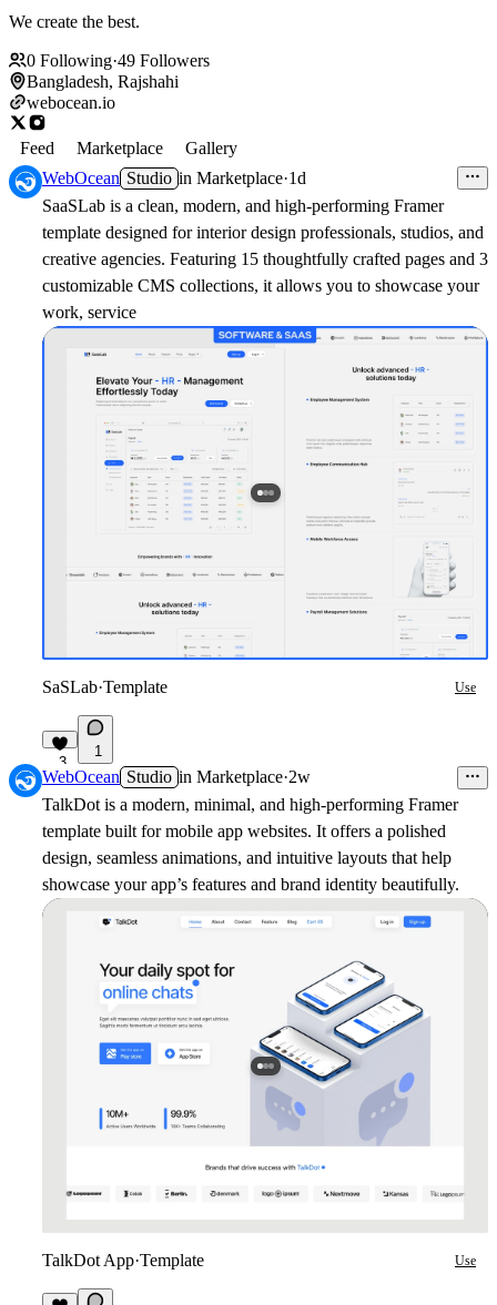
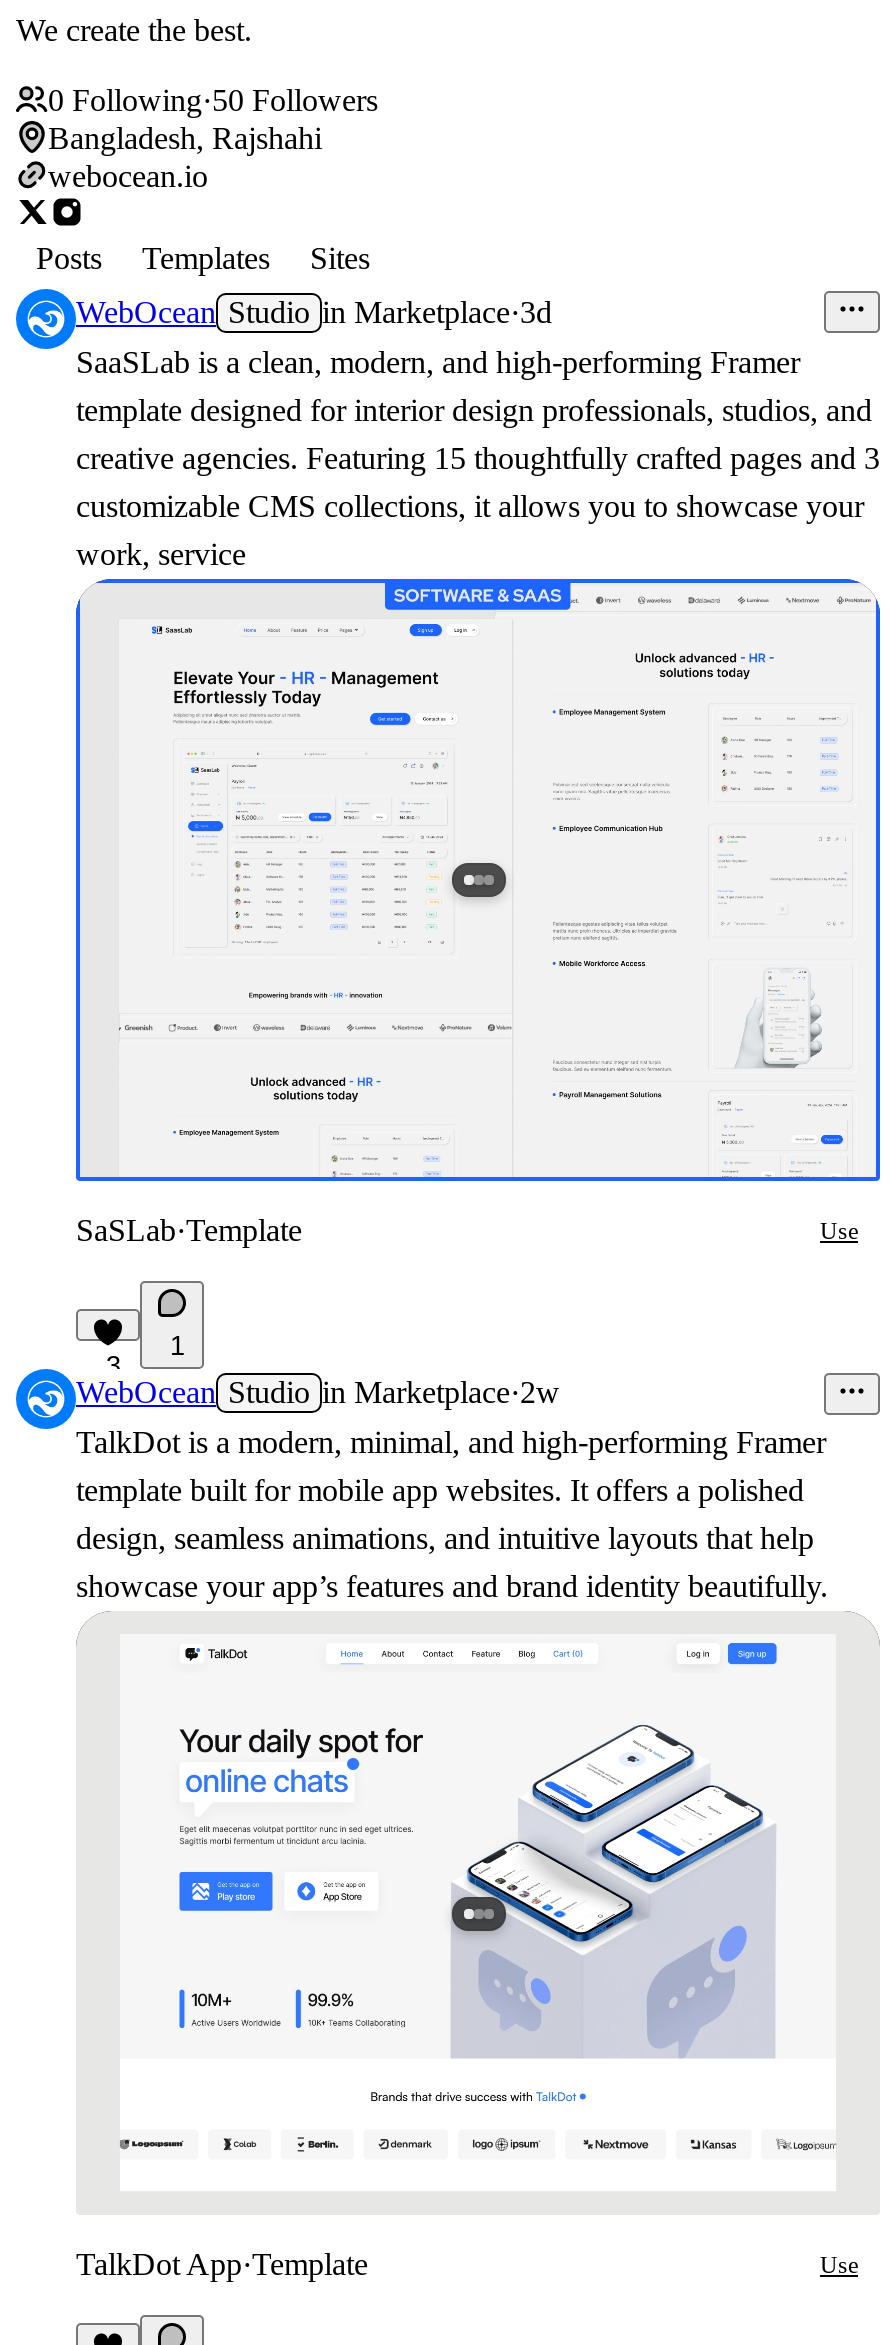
- 0 Following·49 Followers
+ 0 Following·50 Followers

- Feed
- Marketplace
- Gallery
+ Posts
+ Templates
+ Sites

- WebOcean Studio in Marketplace·1d
+ WebOcean Studio in Marketplace·3d
